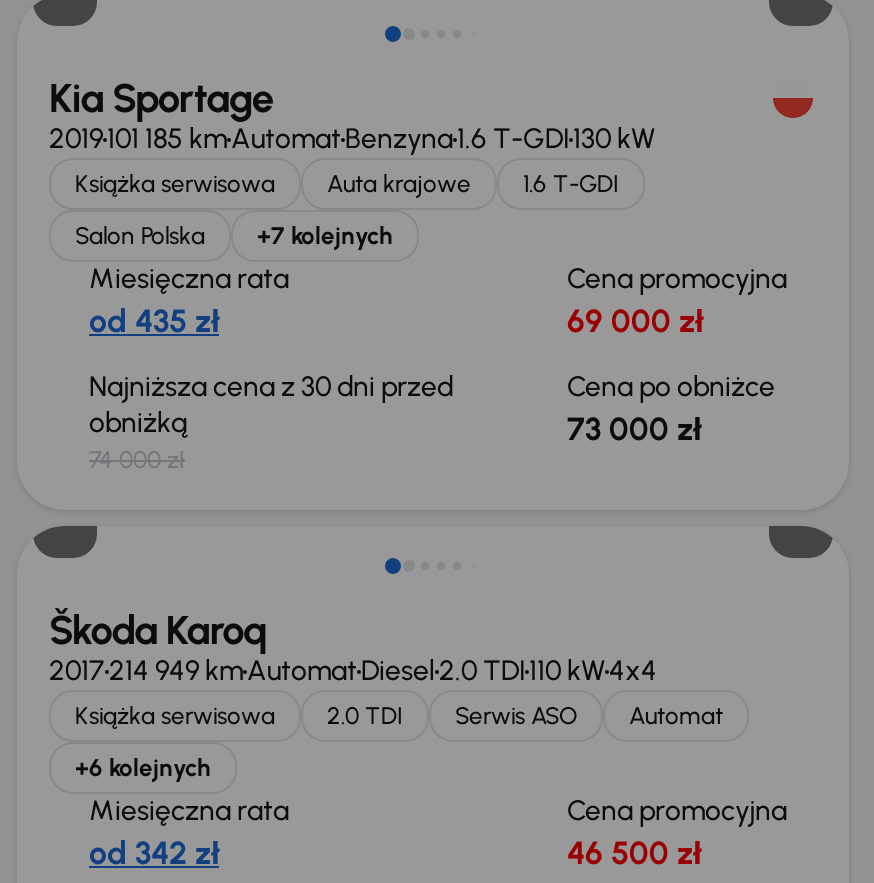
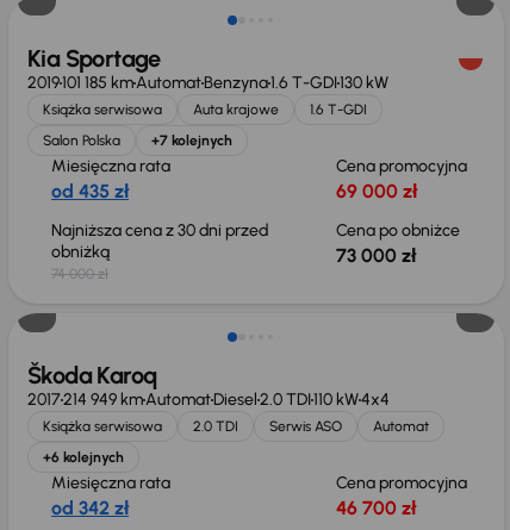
- 46 500 zł
+ 46 700 zł
